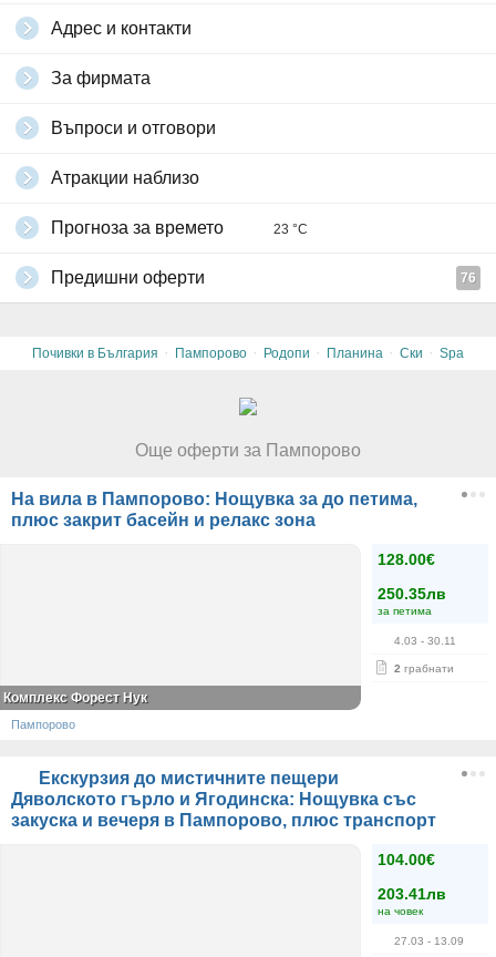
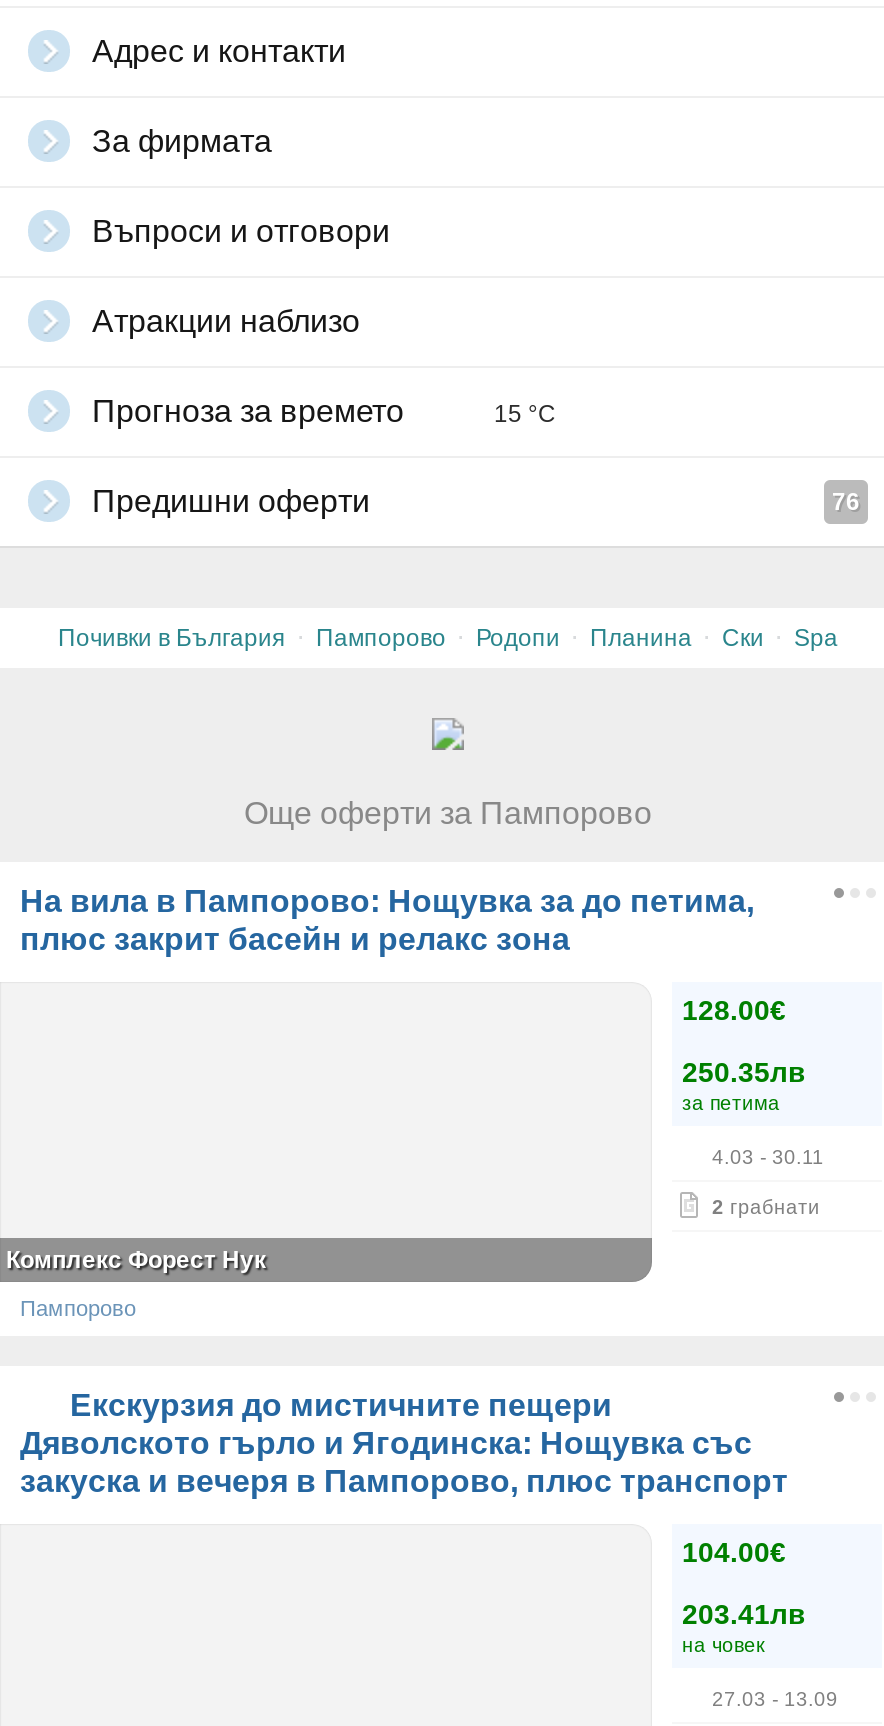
- 23 °C
+ 15 °C
